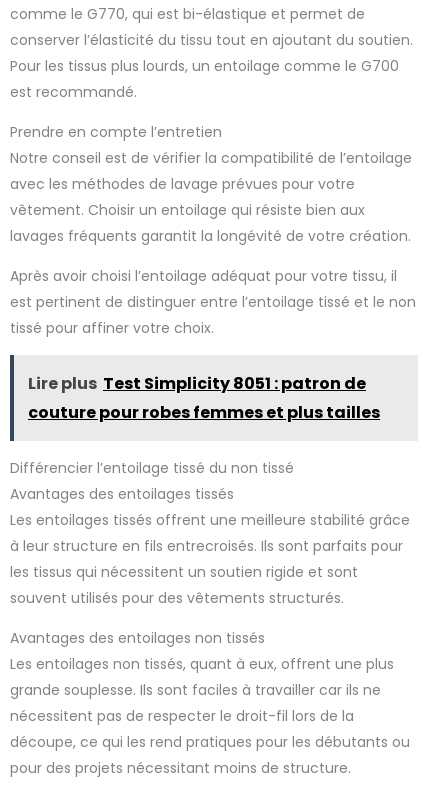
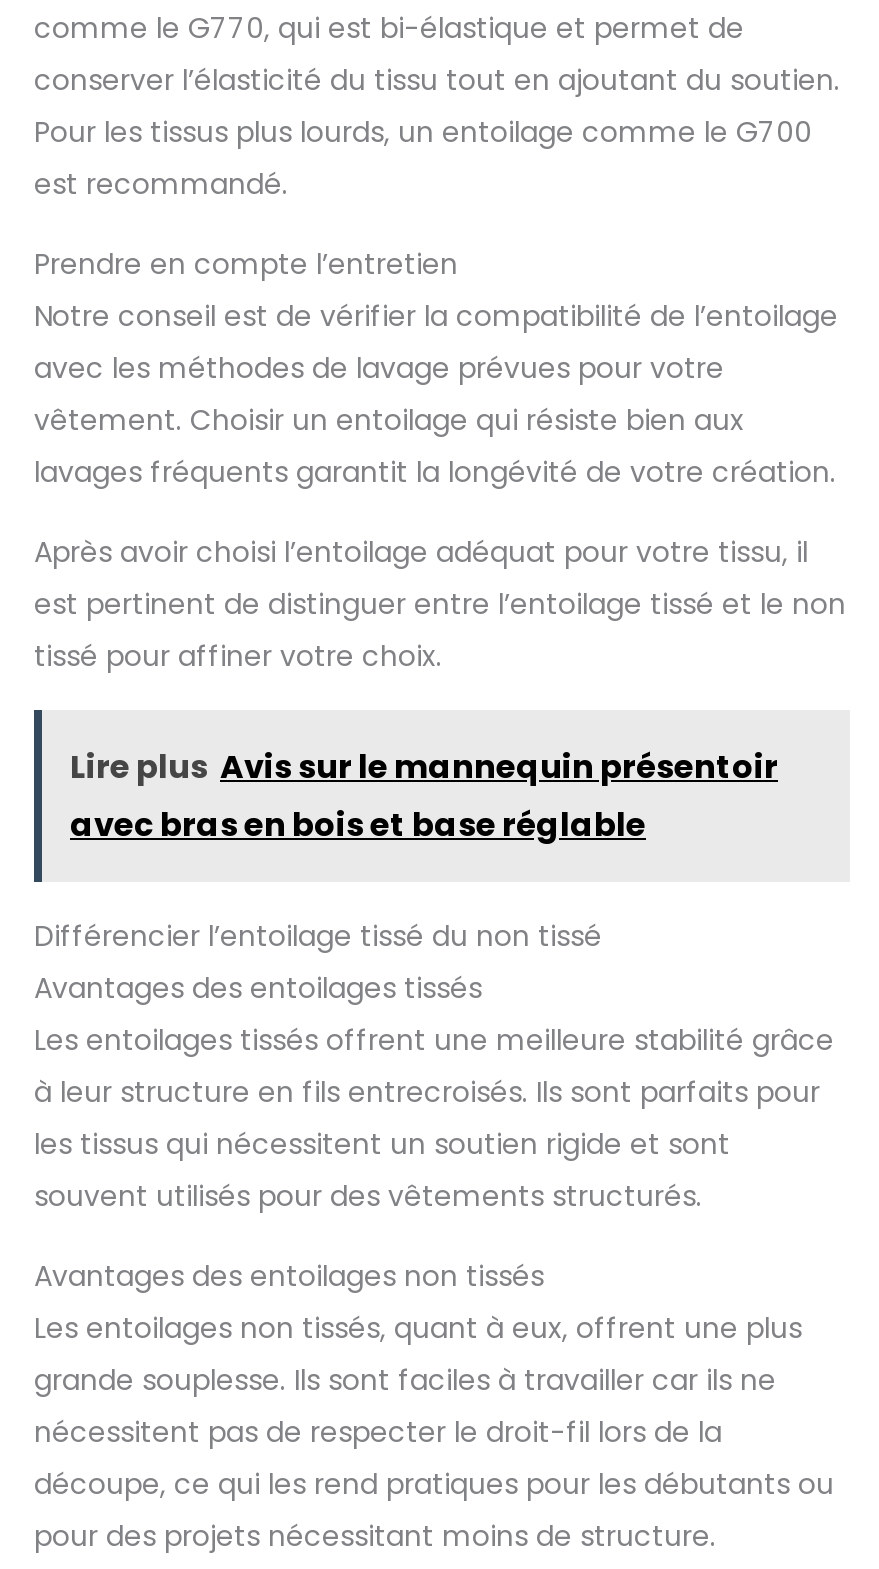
- Lire plus Test Simplicity 8051 : patron de
- couture pour robes femmes et plus tailles
+ Lire plus Avis sur le mannequin présentoir
+ avec bras en bois et base réglable
